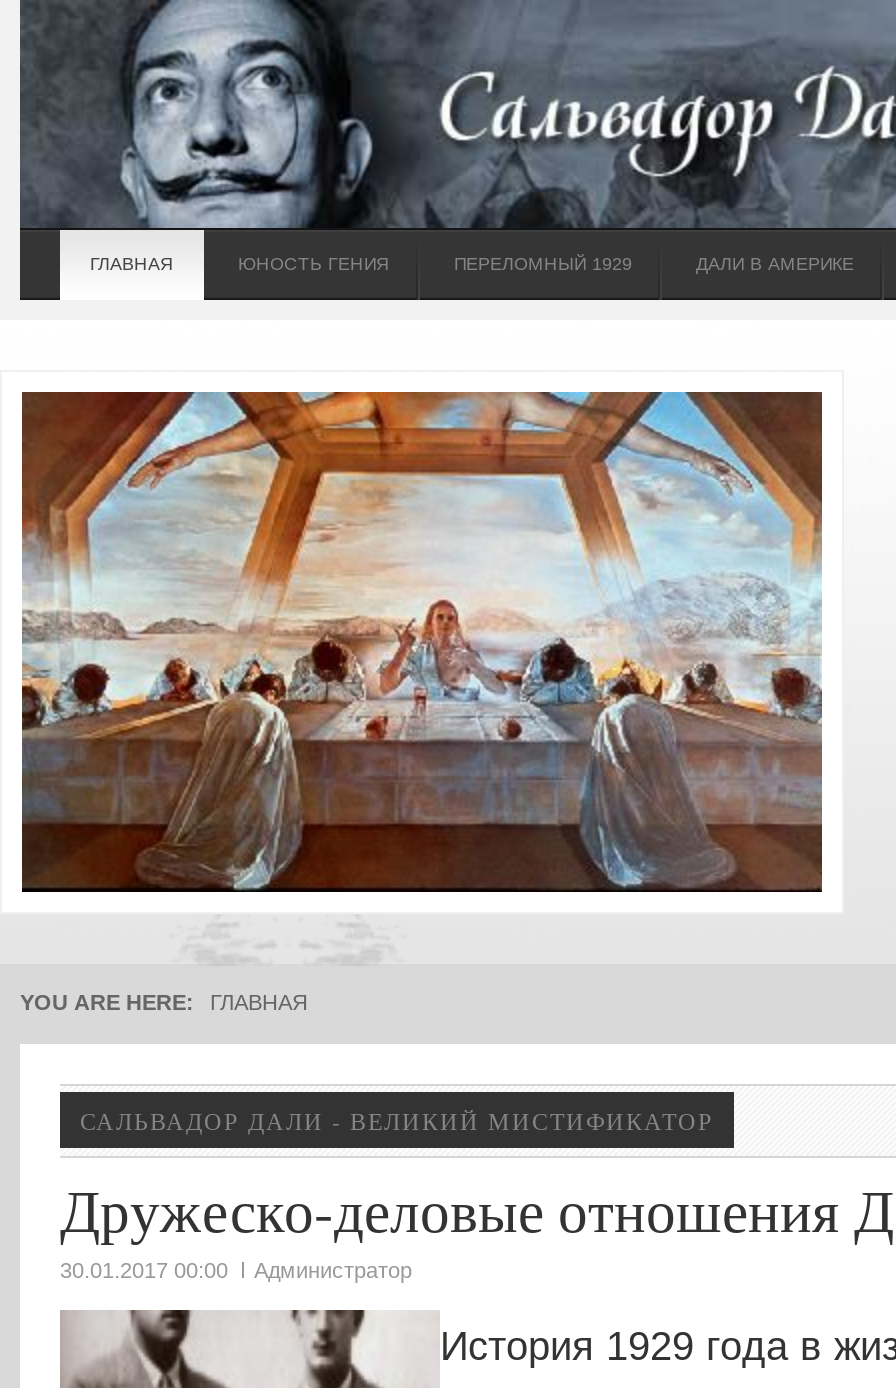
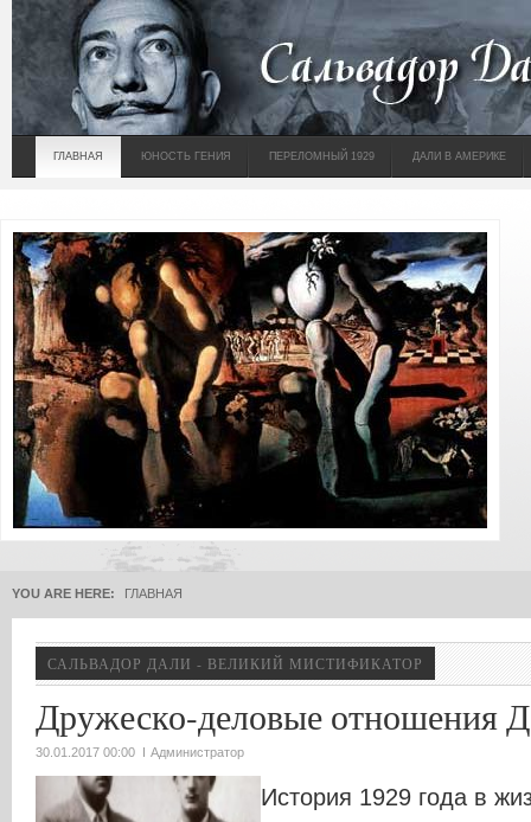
- [image]
+ [image]
